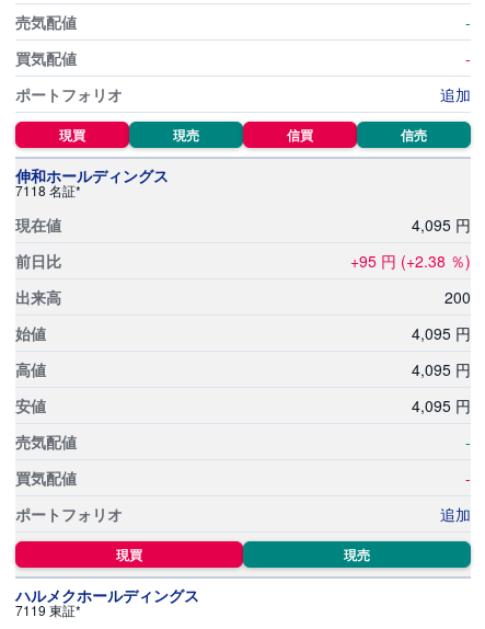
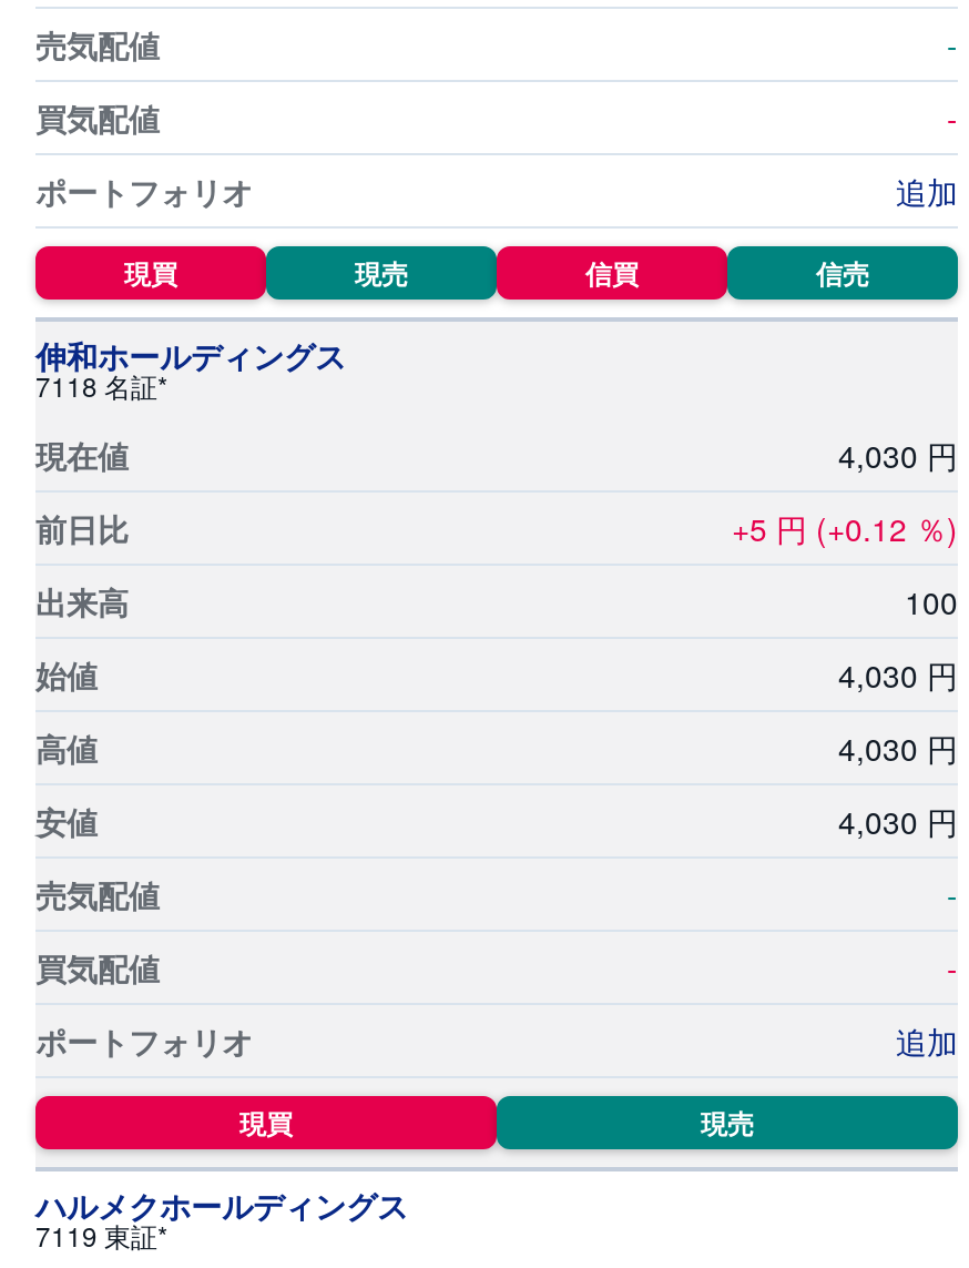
- 4,095 円
+ 4,030 円

- +95 円 (+2.38 ％)
+ +5 円 (+0.12 ％)

- 200
+ 100

- 4,095 円
+ 4,030 円

- 4,095 円
+ 4,030 円

- 4,095 円
+ 4,030 円
